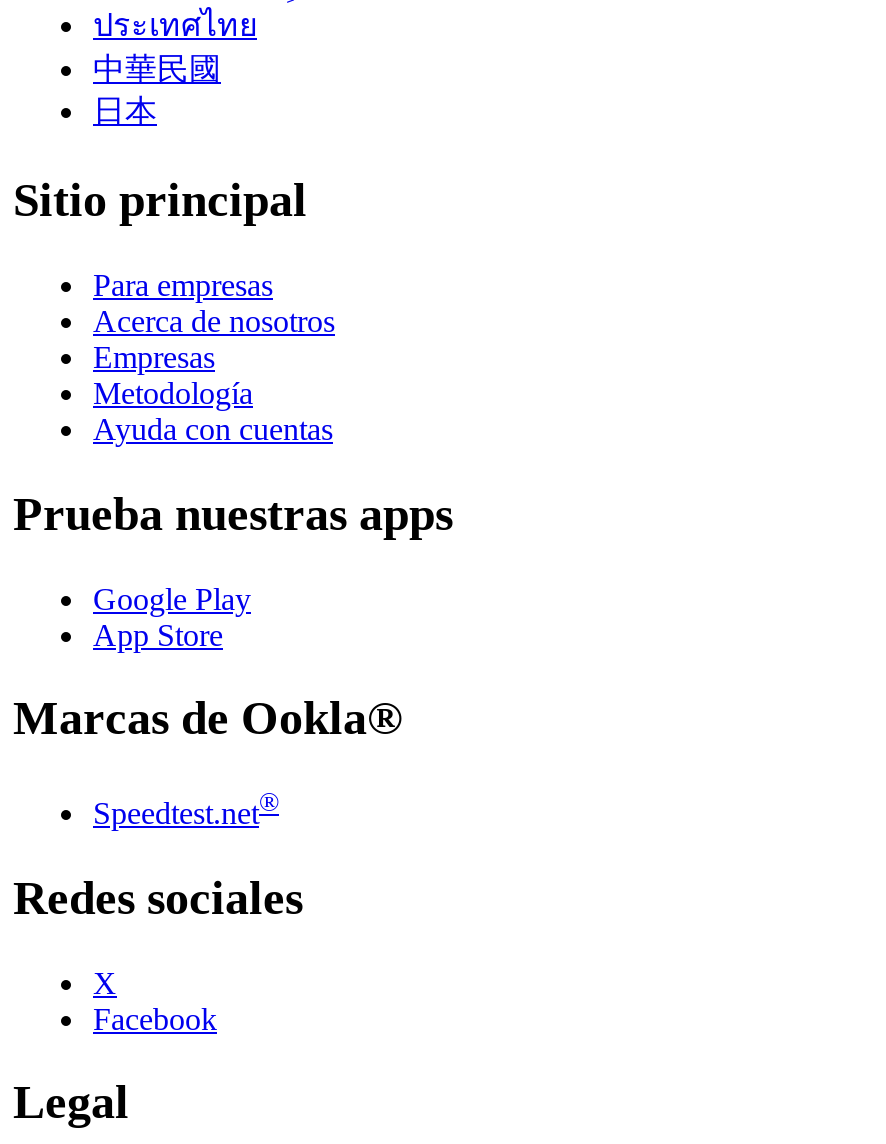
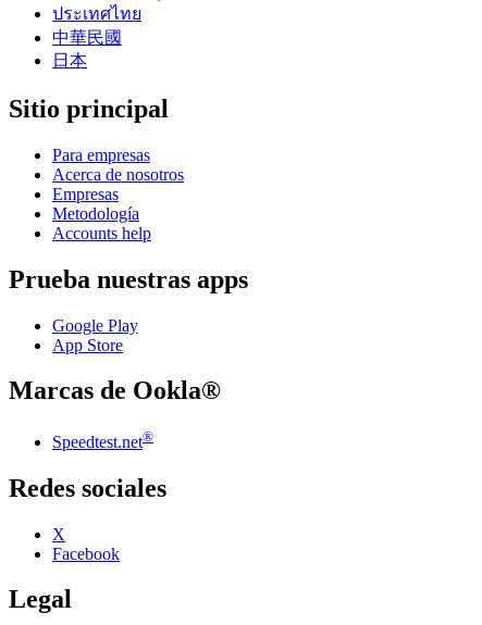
- Ayuda con cuentas
+ Accounts help
